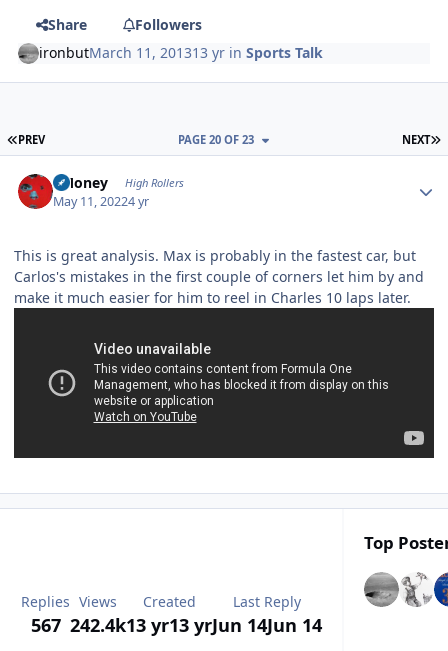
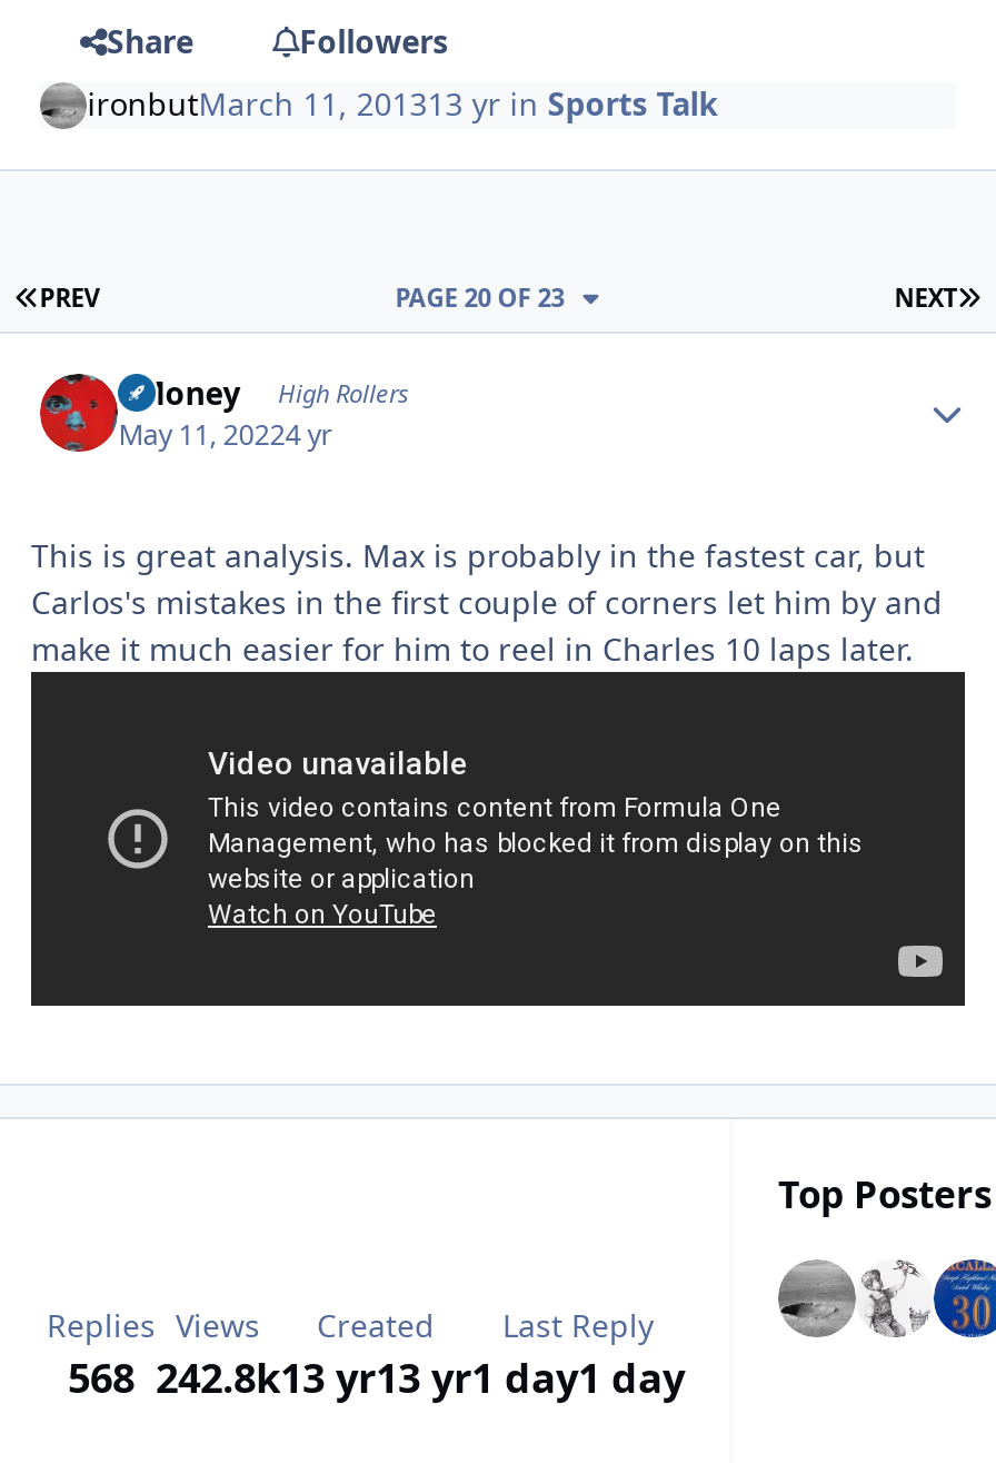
- [image]
+ [image]

- 567
+ 568

- 242.4k
+ 242.8k

- Jun 14Jun 14
+ 1 day1 day
